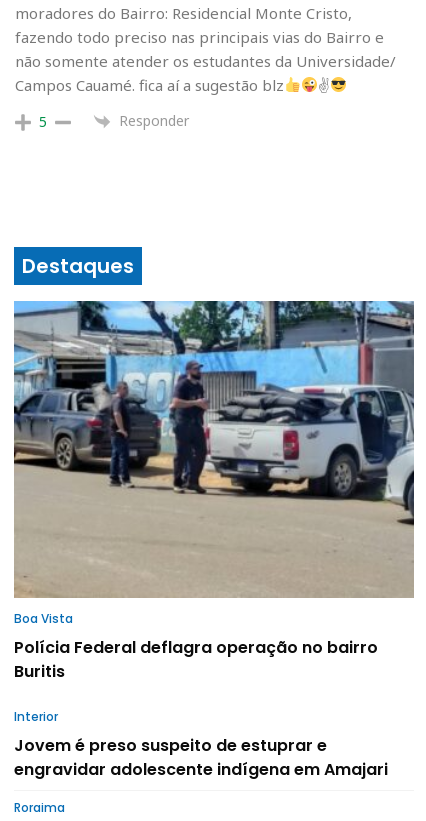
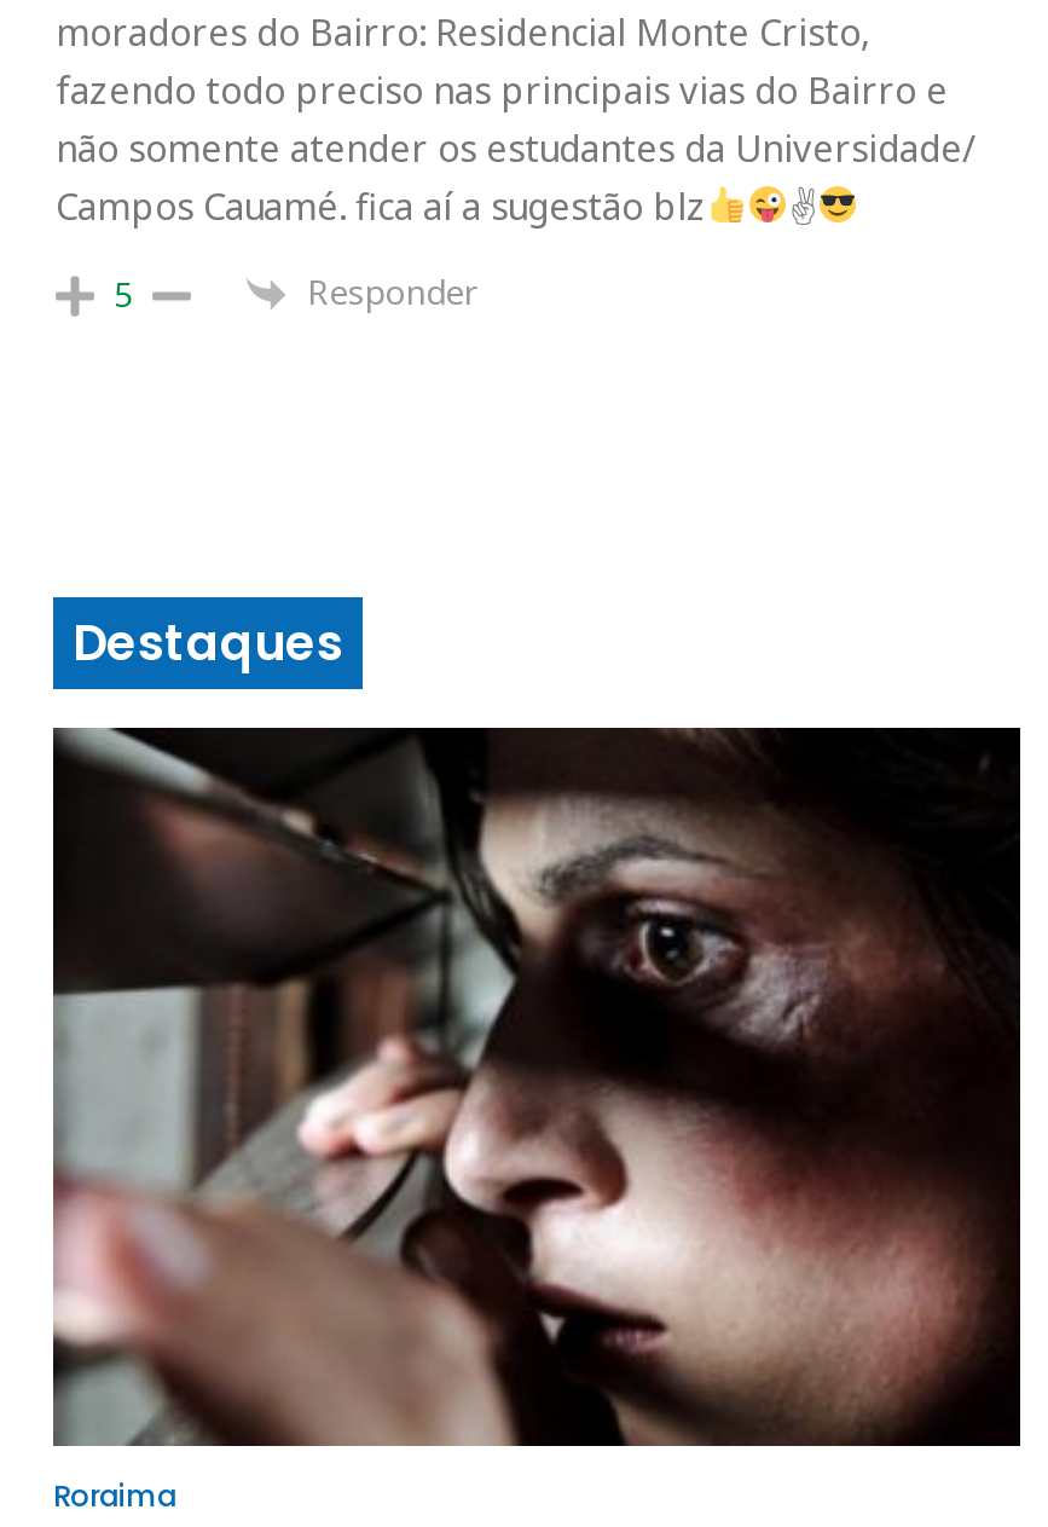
- [image]
+ [image]

- Boa Vista
- Polícia Federal deflagra operação no bairro
- Buritis
- Interior
- Jovem é preso suspeito de estuprar e
- engravidar adolescente indígena em Amajari
